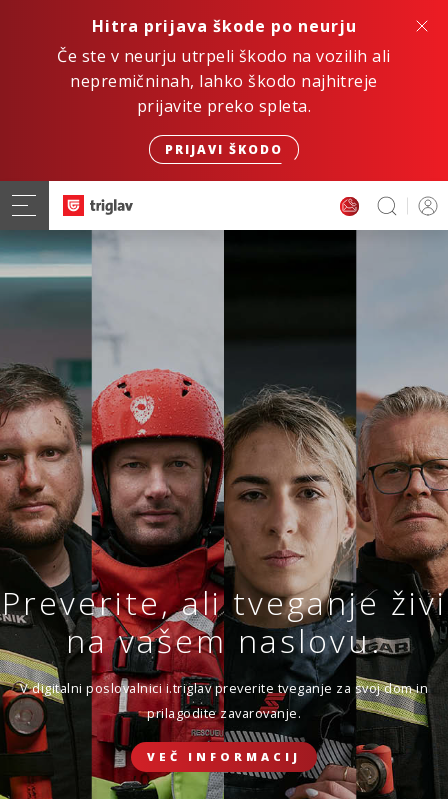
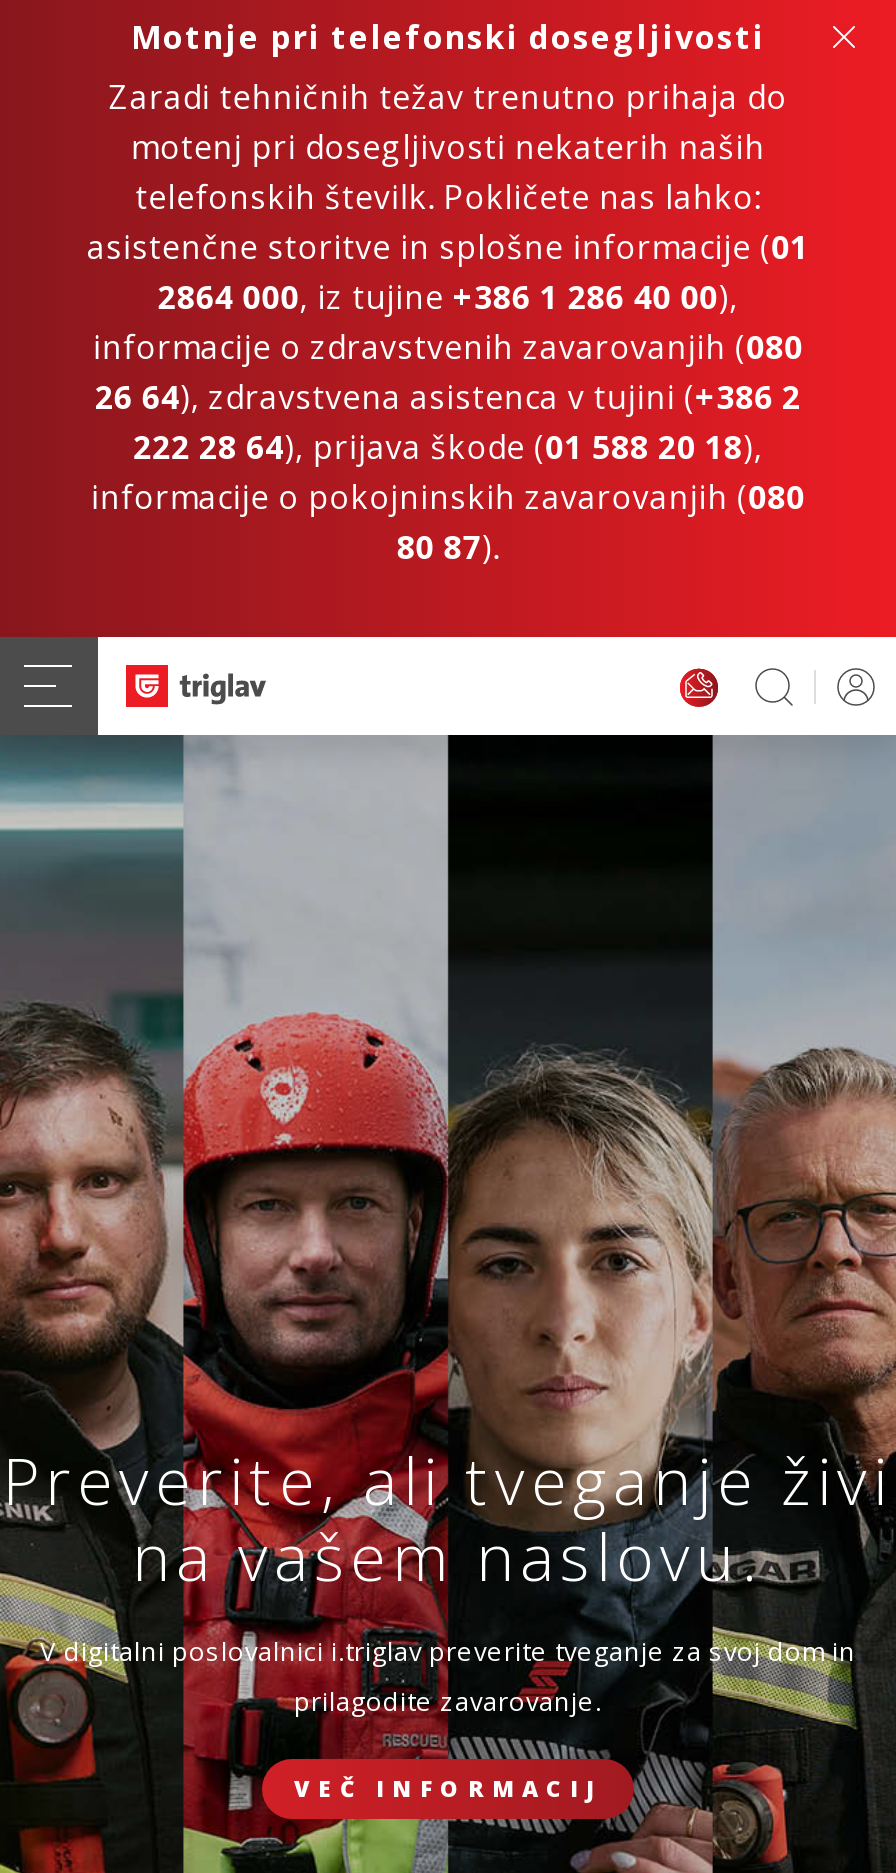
- Hitra prijava škode po neurju
- Če ste v neurju utrpeli škodo na vozilih ali
- nepremičninah, lahko škodo najhitreje
- prijavite preko spleta.
- PRIJAVI ŠKODO
+ Motnje pri telefonski dosegljivosti
+ Zaradi tehničnih težav trenutno prihaja do
+ motenj pri dosegljivosti nekaterih naših
+ telefonskih številk. Pokličete nas lahko:
+ asistenčne storitve in splošne informacije (01
+ 2864 000, iz tujine +386 1 286 40 00),
+ informacije o zdravstvenih zavarovanjih (080
+ 26 64), zdravstvena asistenca v tujini (+386 2
+ 222 28 64), prijava škode (01 588 20 18),
+ informacije o pokojninskih zavarovanjih (080
+ 80 87).
